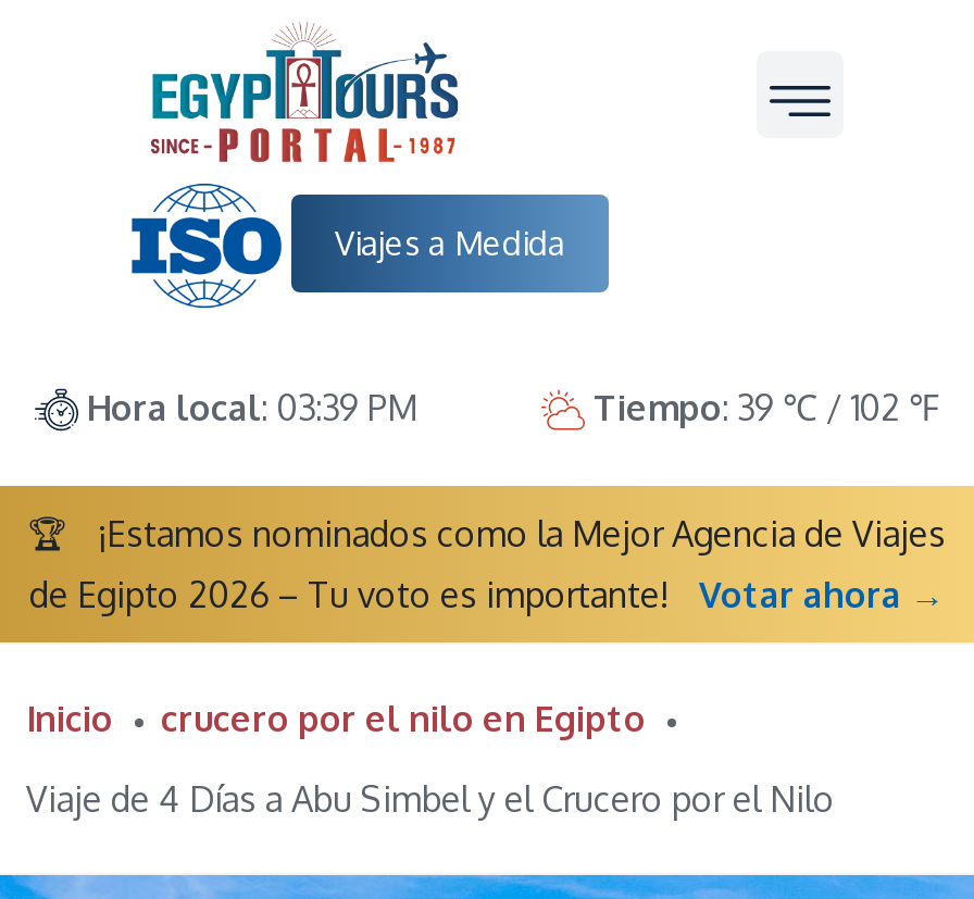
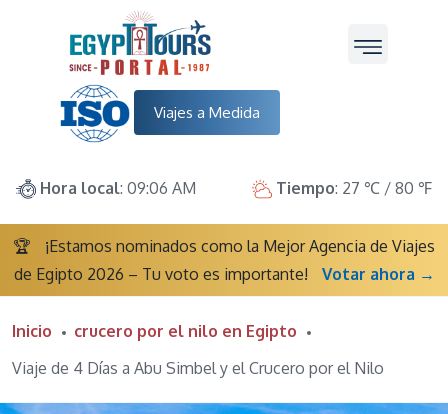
- Hora local: 03:39 PM
+ Hora local: 09:06 AM

- Tiempo: 39 ℃ / 102 ℉
+ Tiempo: 27 ℃ / 80 ℉
